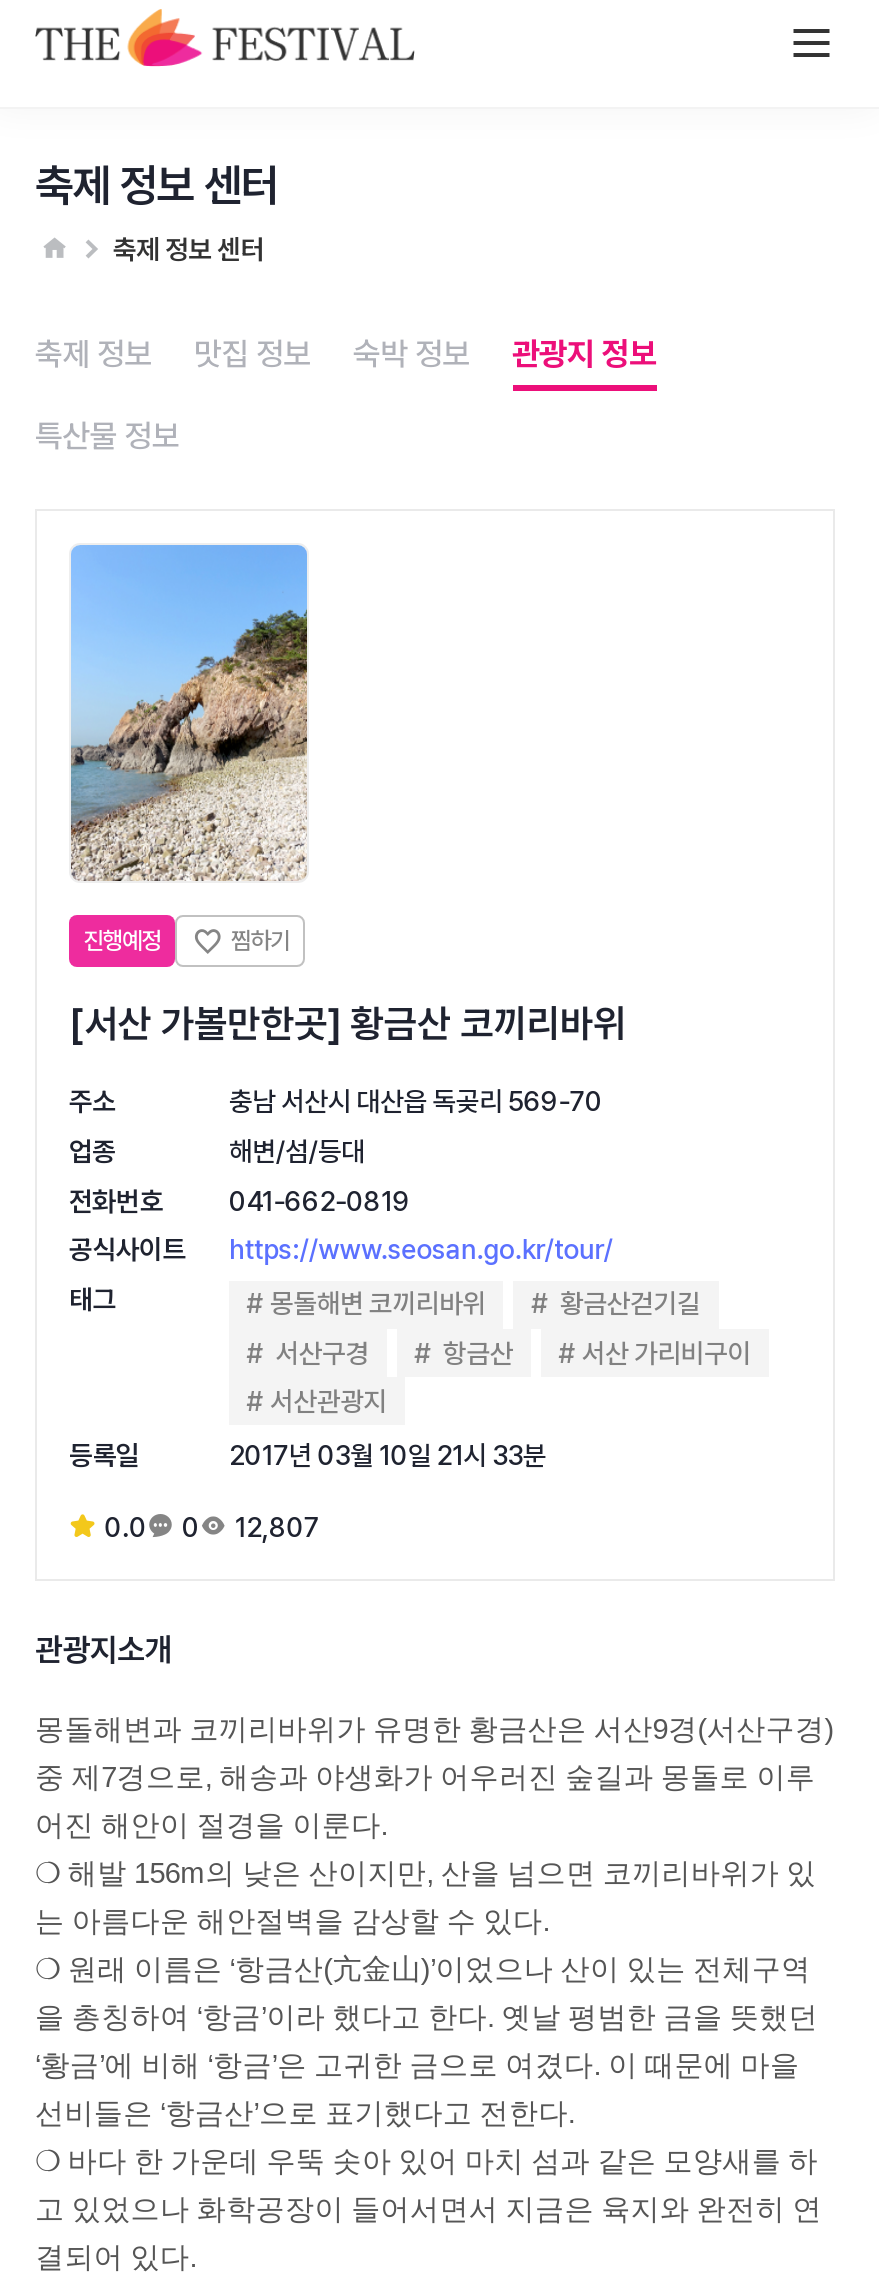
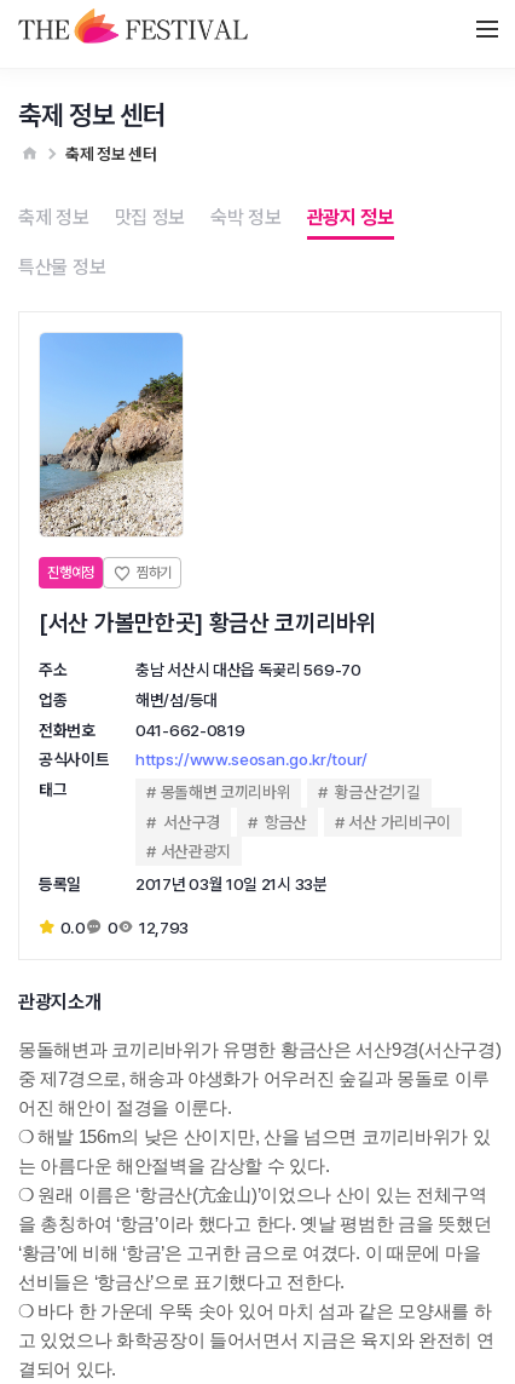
- 0.0 0 12,807
+ 0.0 0 12,793
